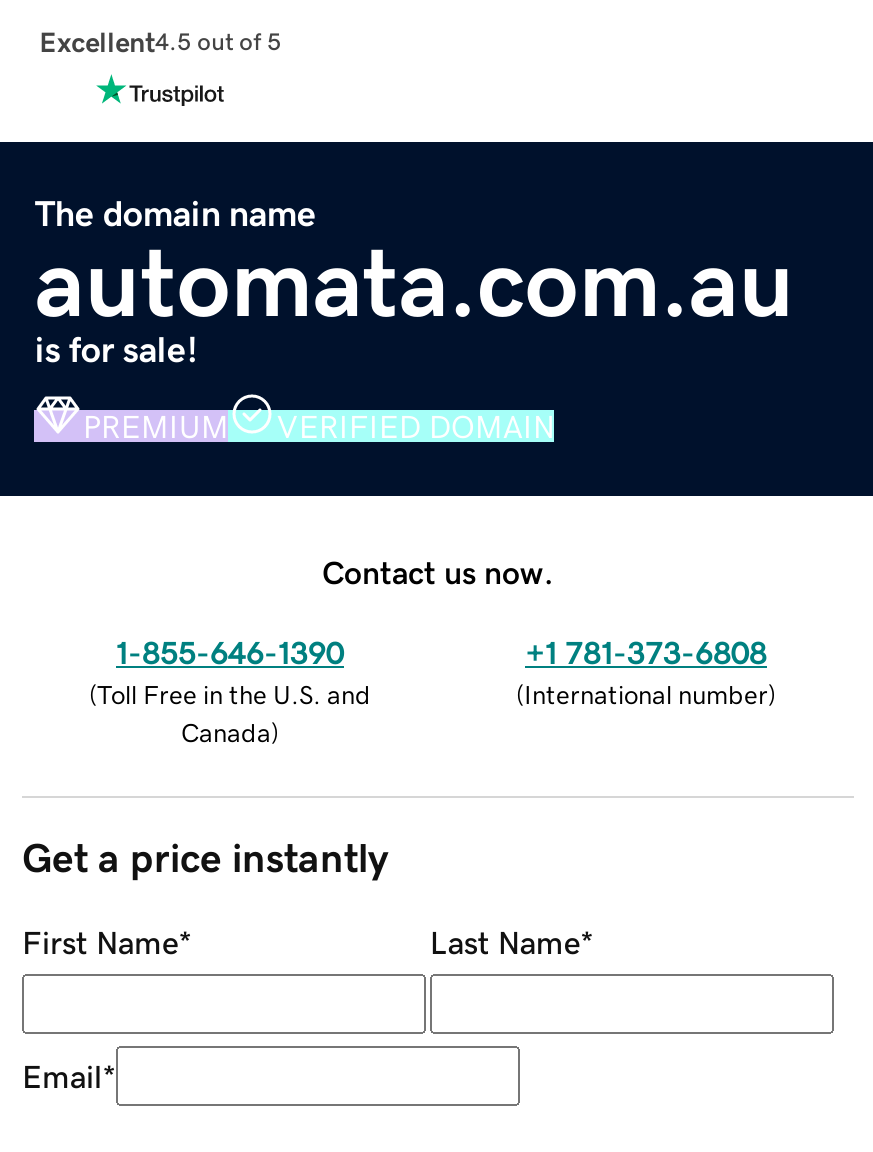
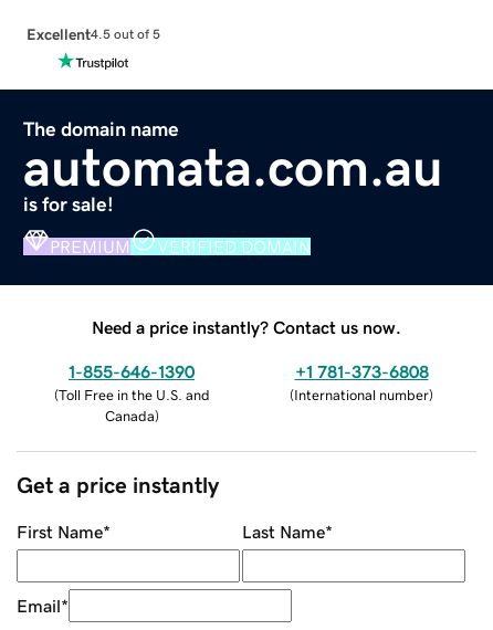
- Contact us now.
+ Need a price instantly? Contact us now.
